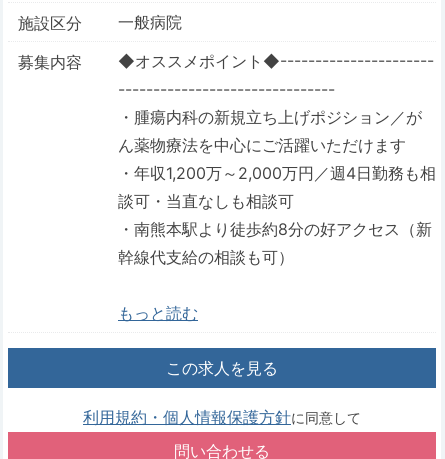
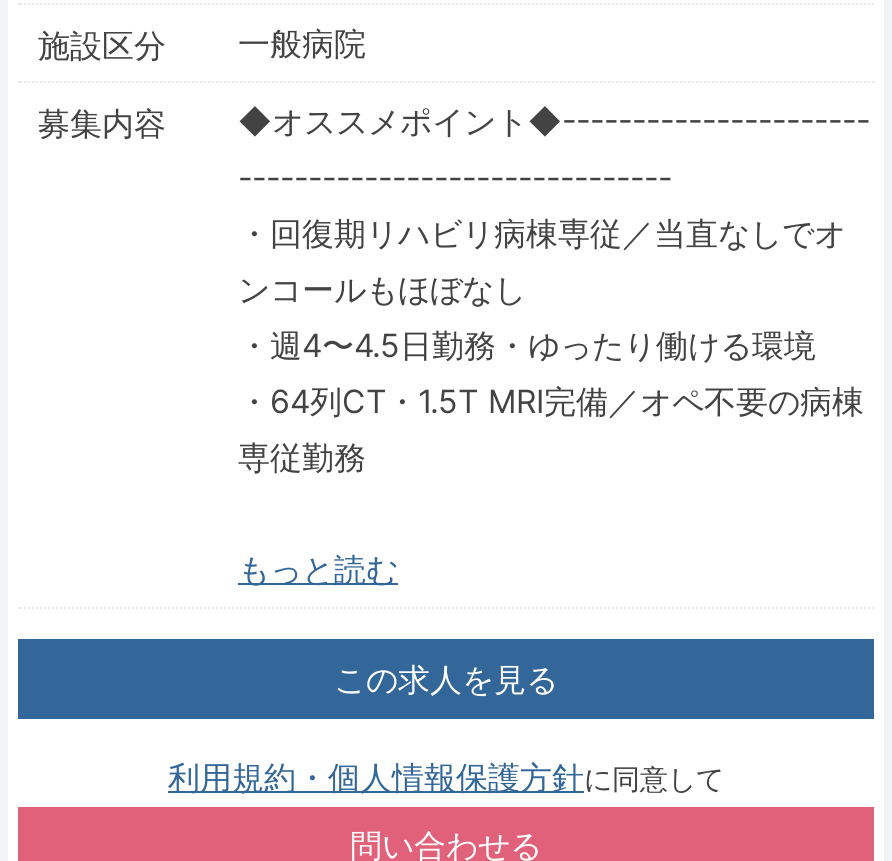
- ・腫瘍内科の新規立ち上げポジション／が
- ん薬物療法を中心にご活躍いただけます
- ・年収1,200万～2,000万円／週4日勤務も相
- 談可・当直なしも相談可
- ・南熊本駅より徒歩約8分の好アクセス（新
- 幹線代支給の相談も可）
+ ・回復期リハビリ病棟専従／当直なしでオ
+ ンコールもほぼなし
+ ・週4〜4.5日勤務・ゆったり働ける環境
+ ・64列CT・1.5T MRI完備／オペ不要の病棟
+ 専従勤務
